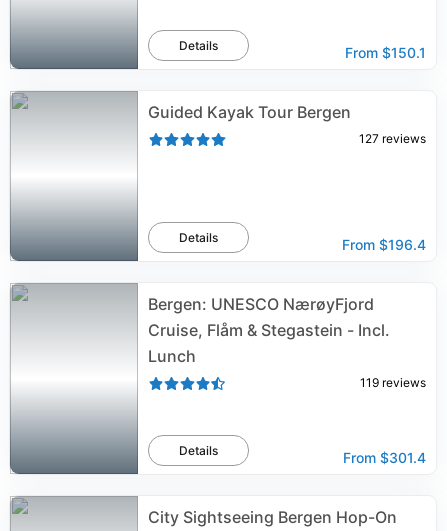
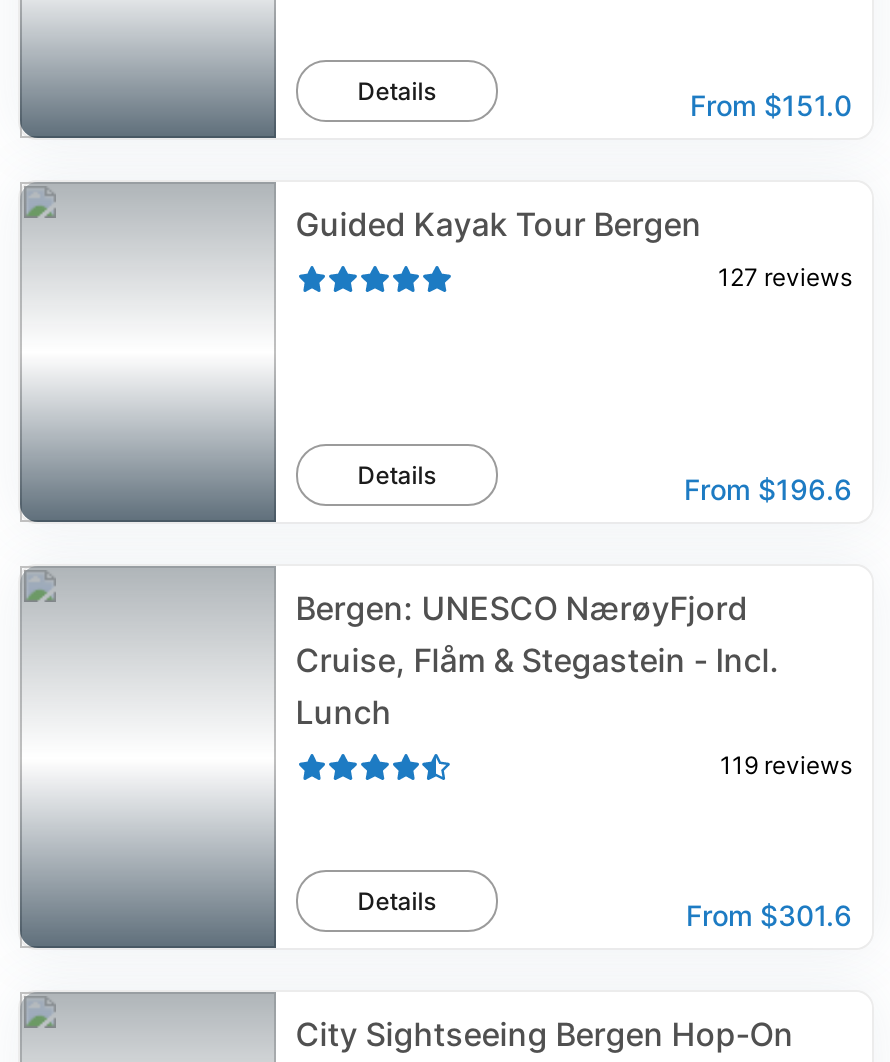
- From $150.1
+ From $151.0

- From $196.4
+ From $196.6

- From $301.4
+ From $301.6
